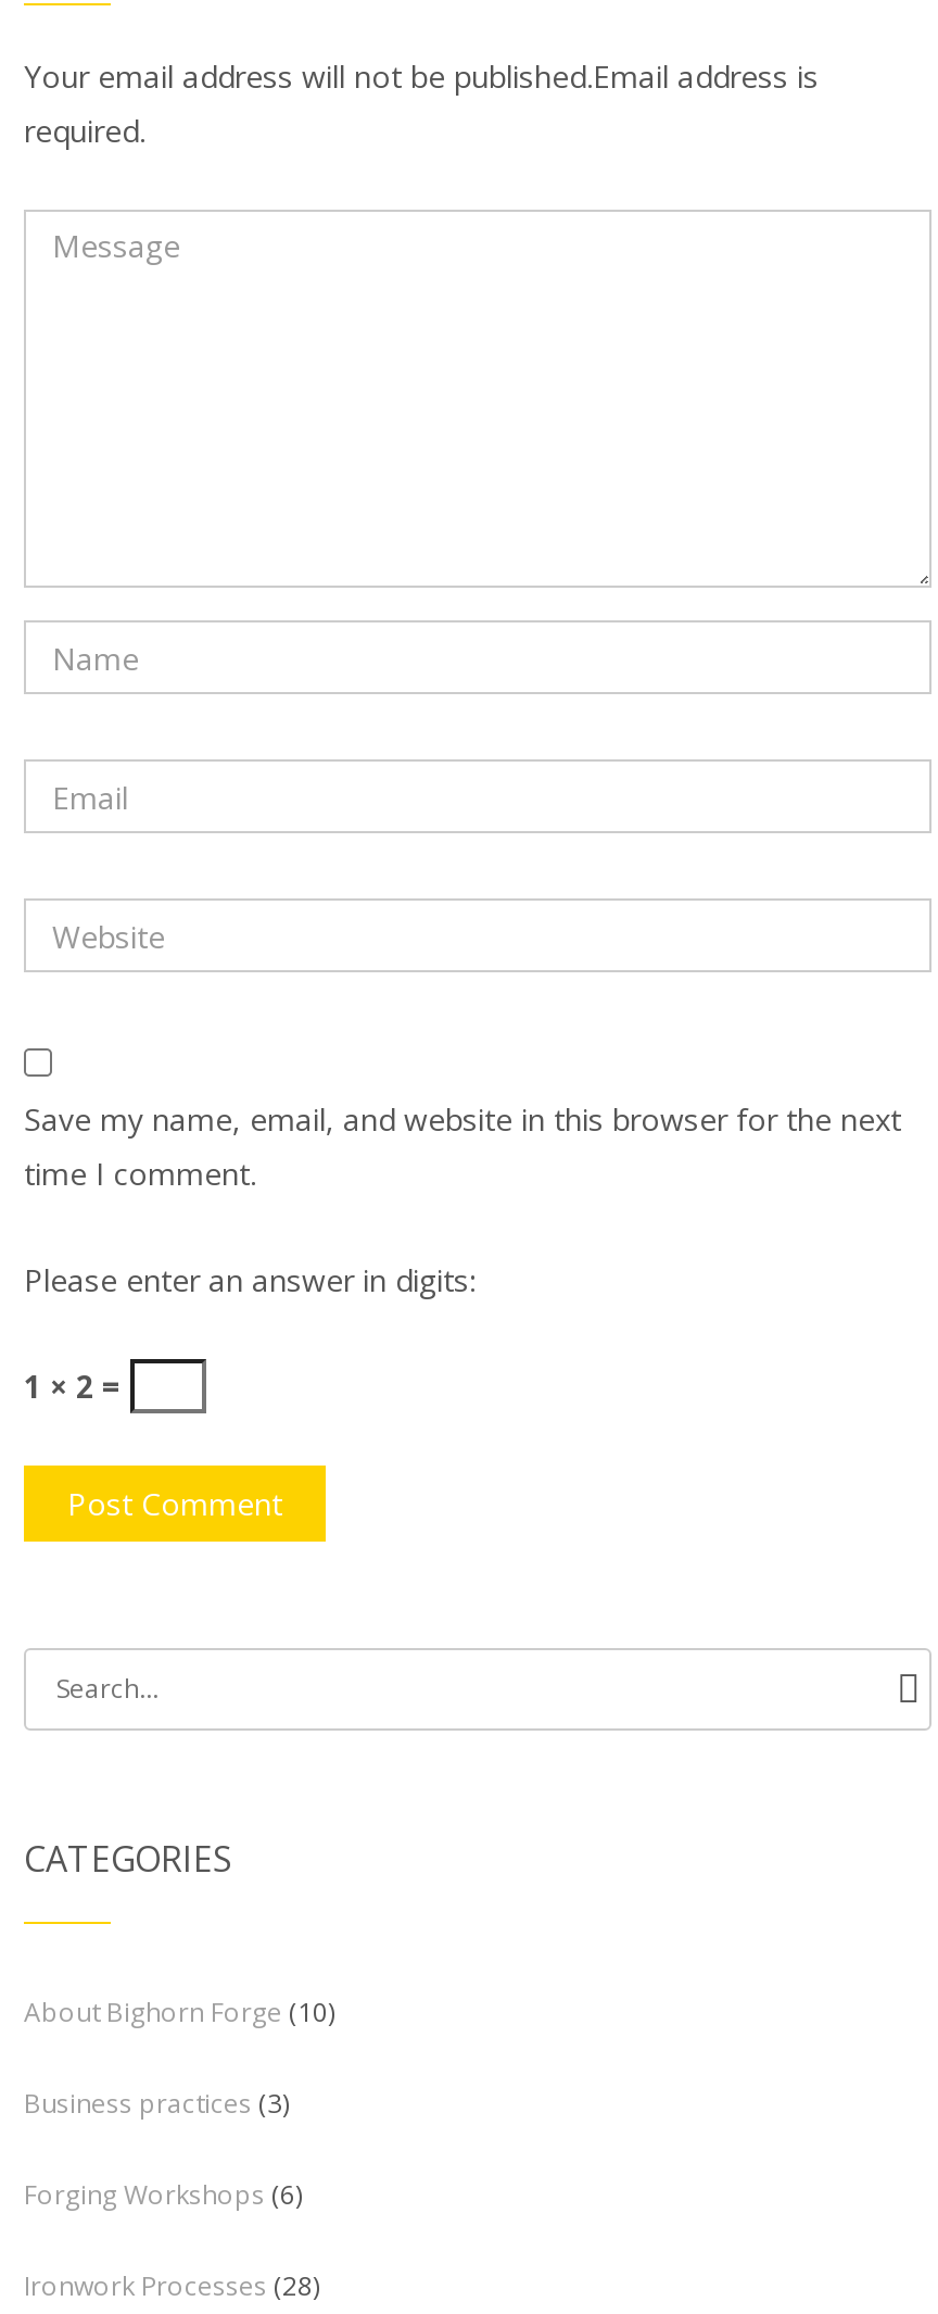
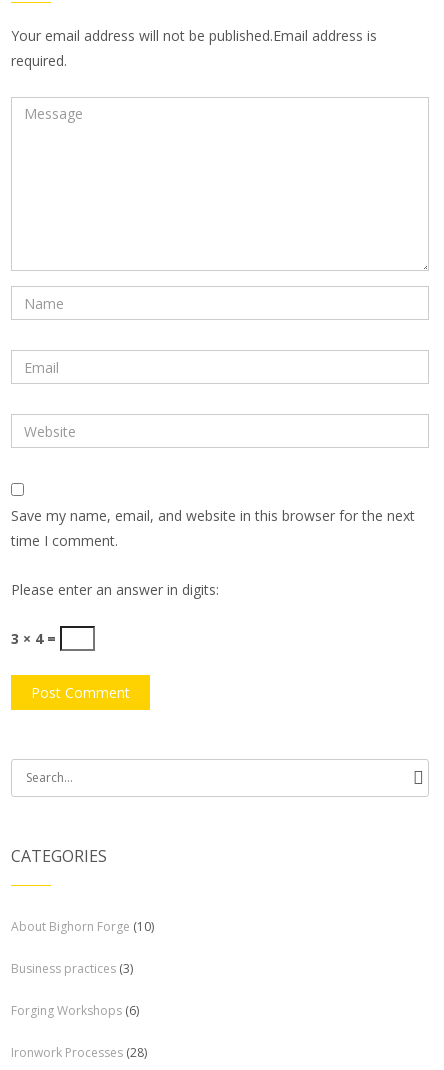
- 1 × 2 =
+ 3 × 4 =
